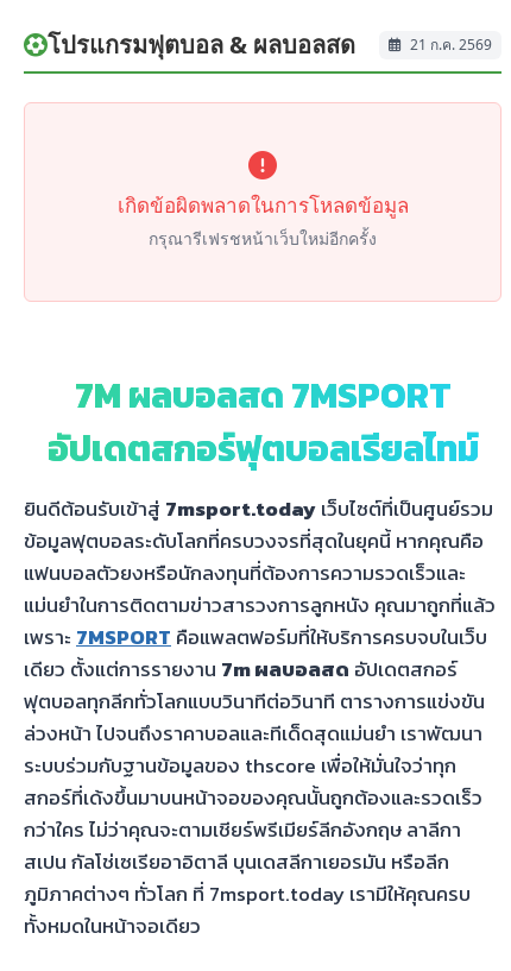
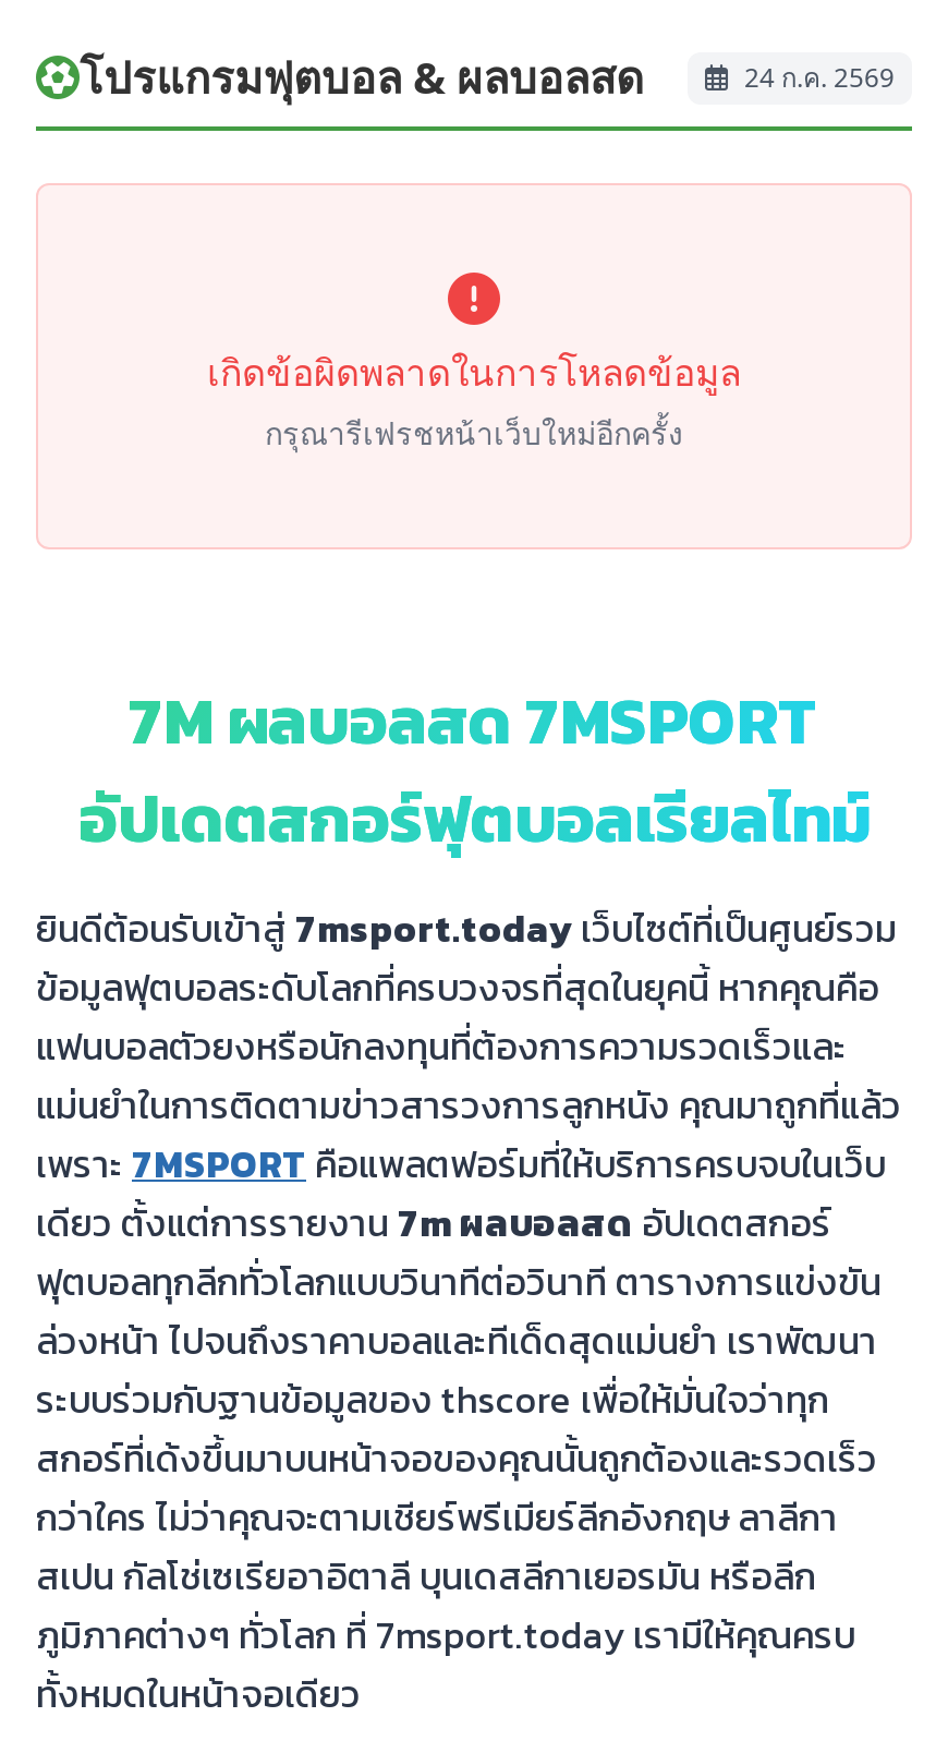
- 21 ก.ค. 2569
+ 24 ก.ค. 2569
